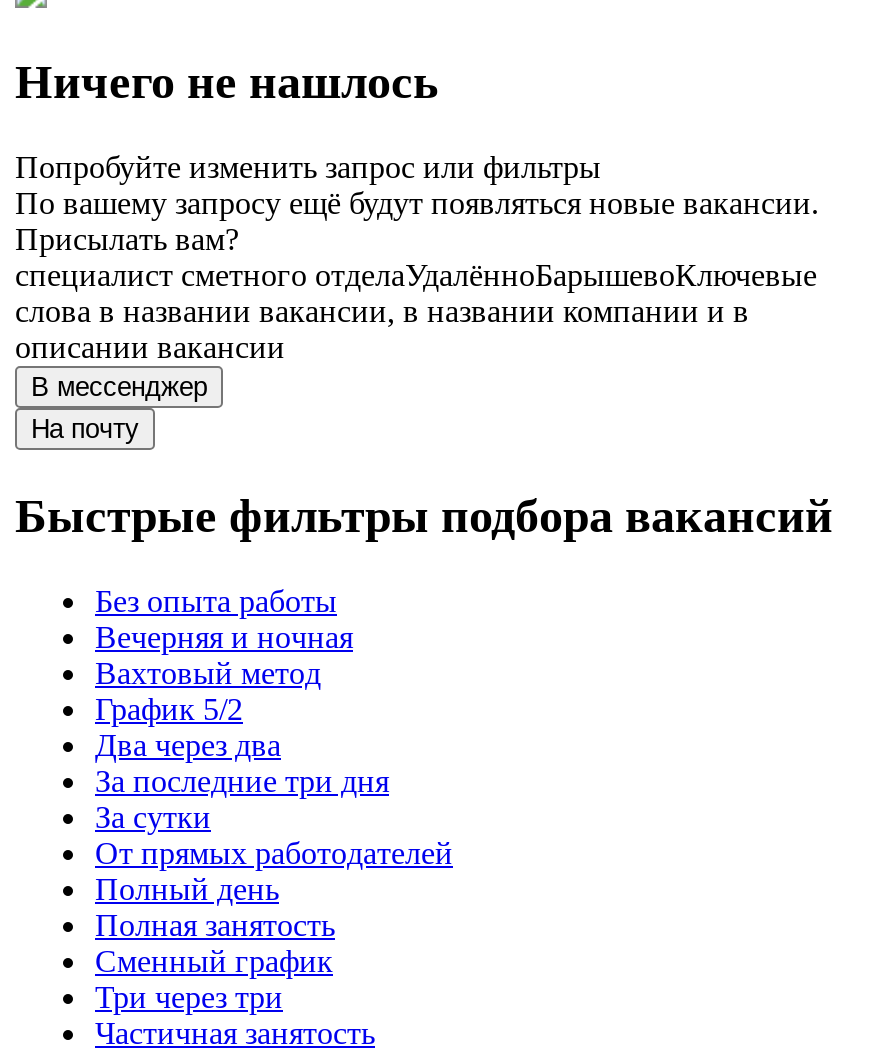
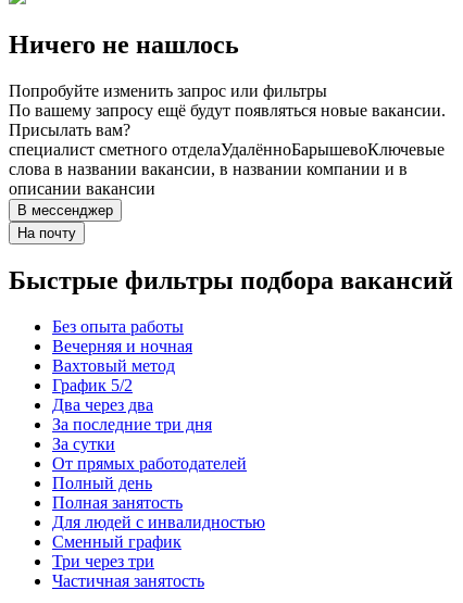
+ Для людей с инвалидностью
